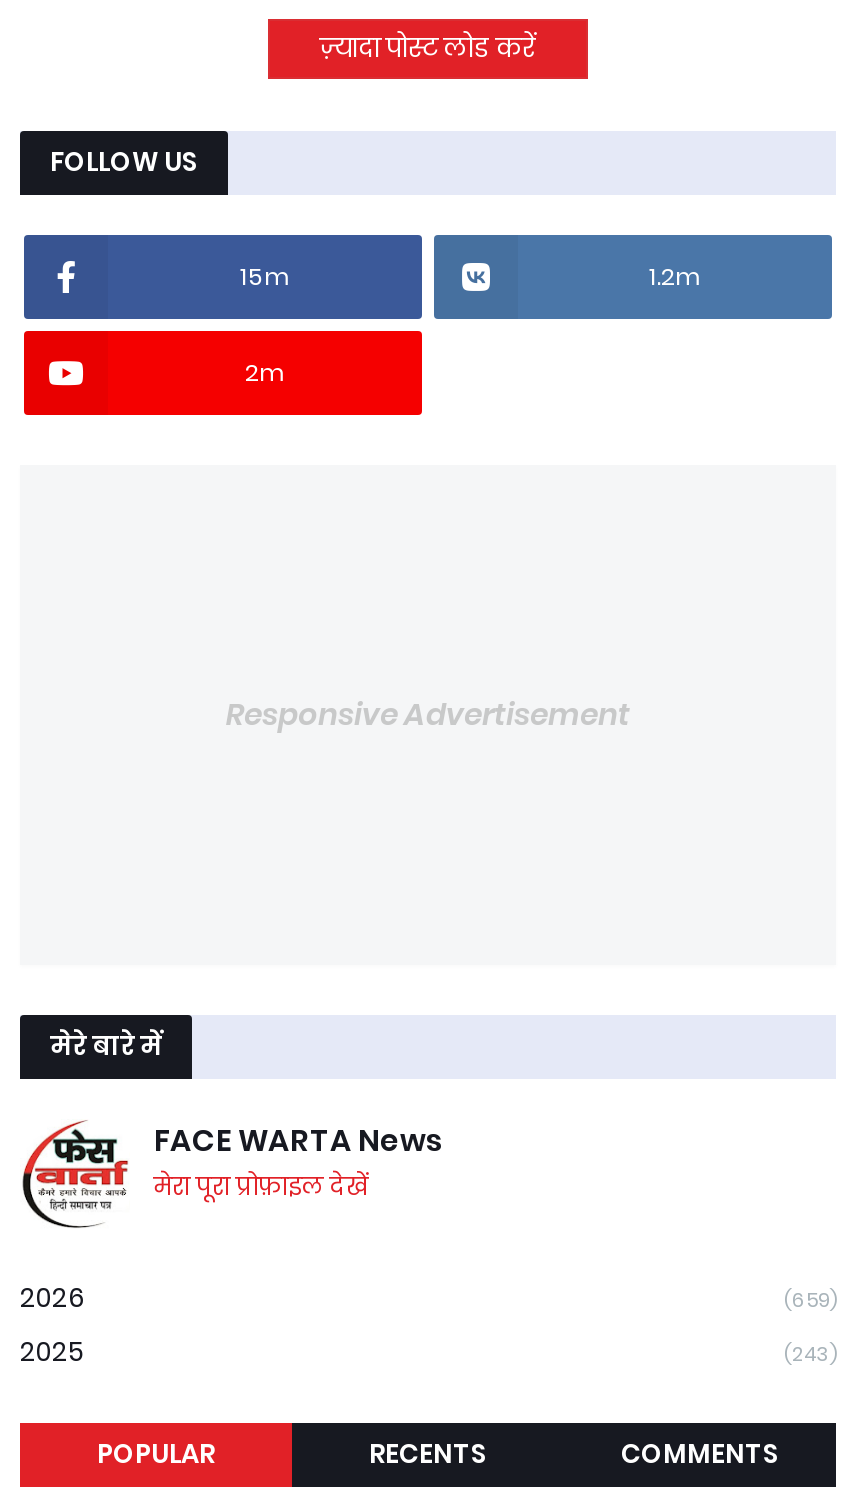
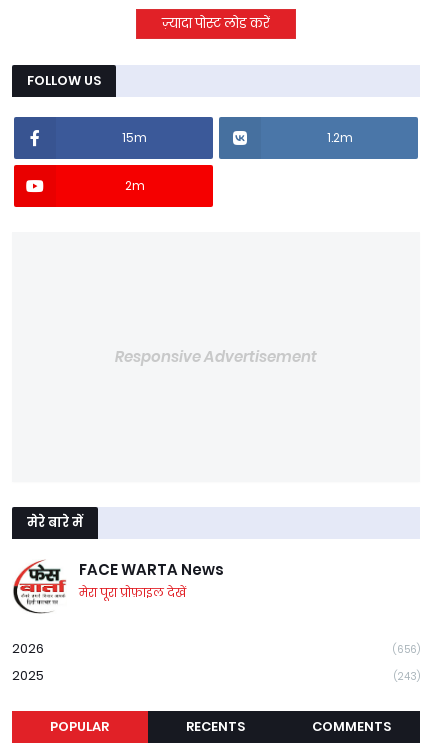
- (659)
+ (656)
